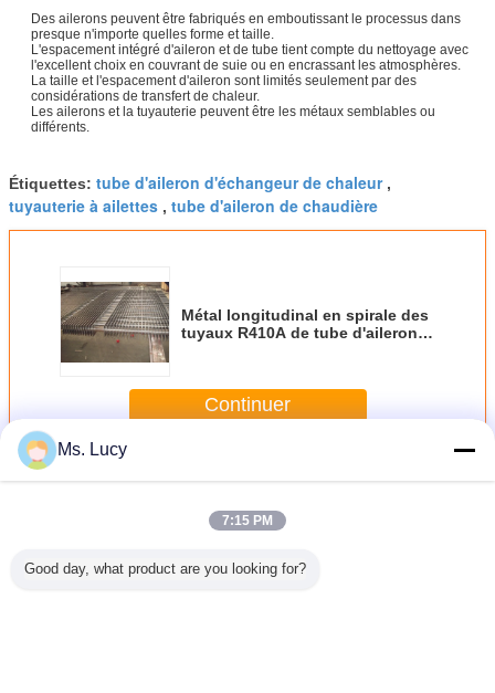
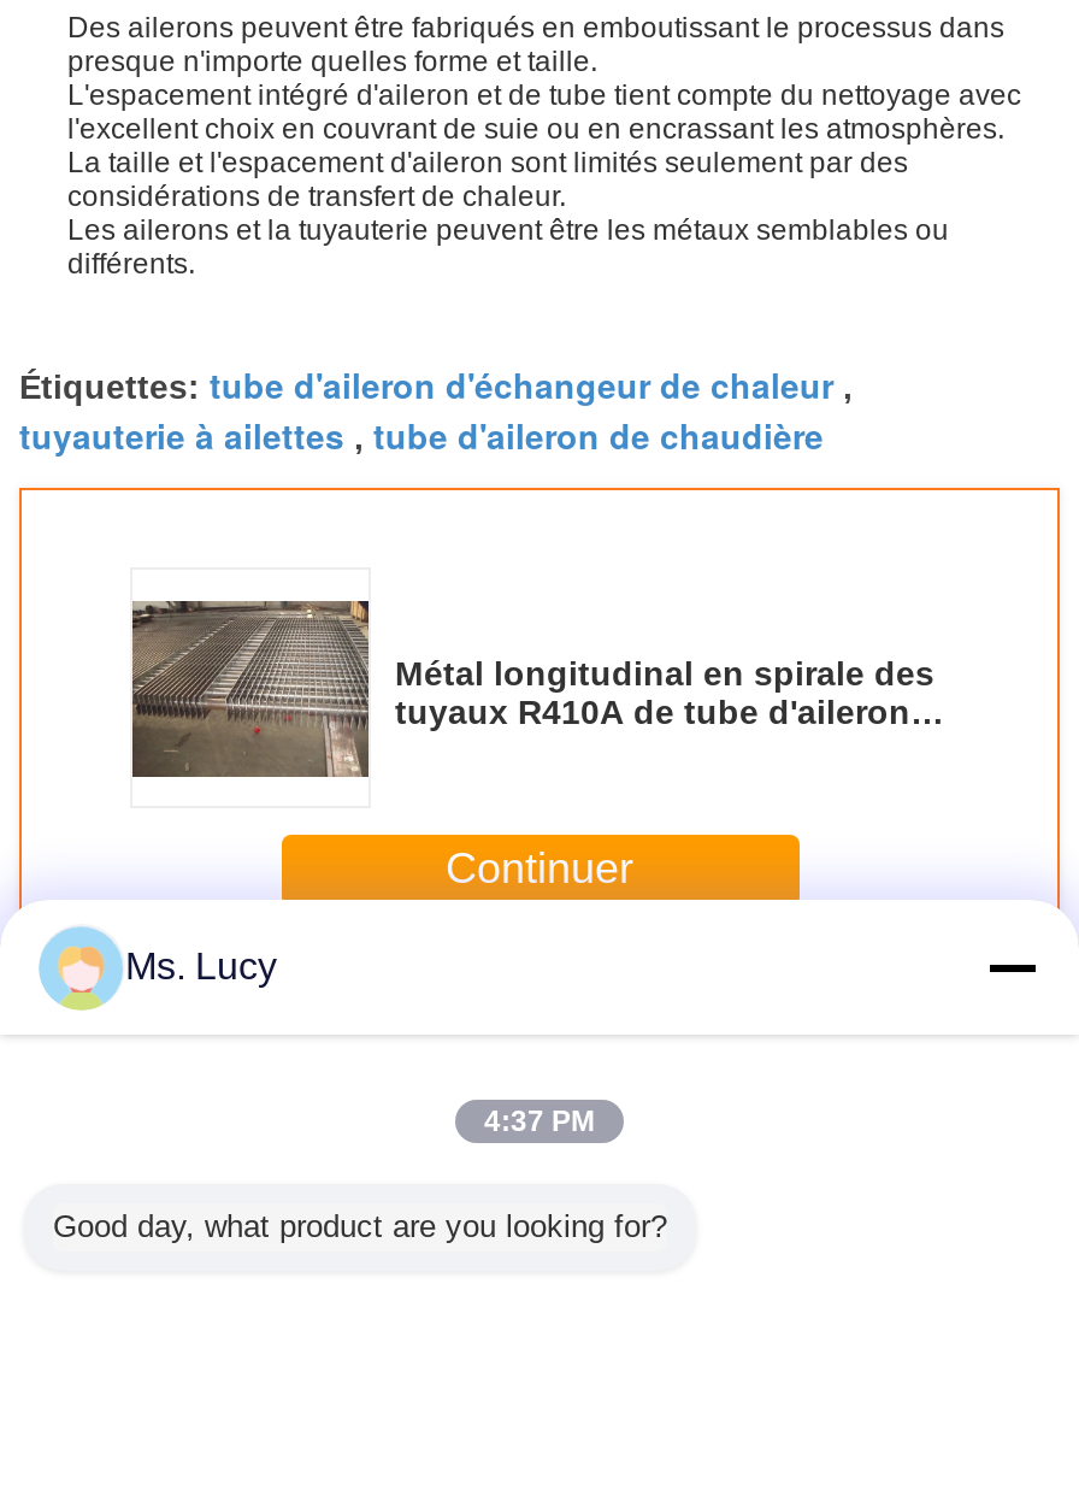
- 7:15 PM
+ 4:37 PM
